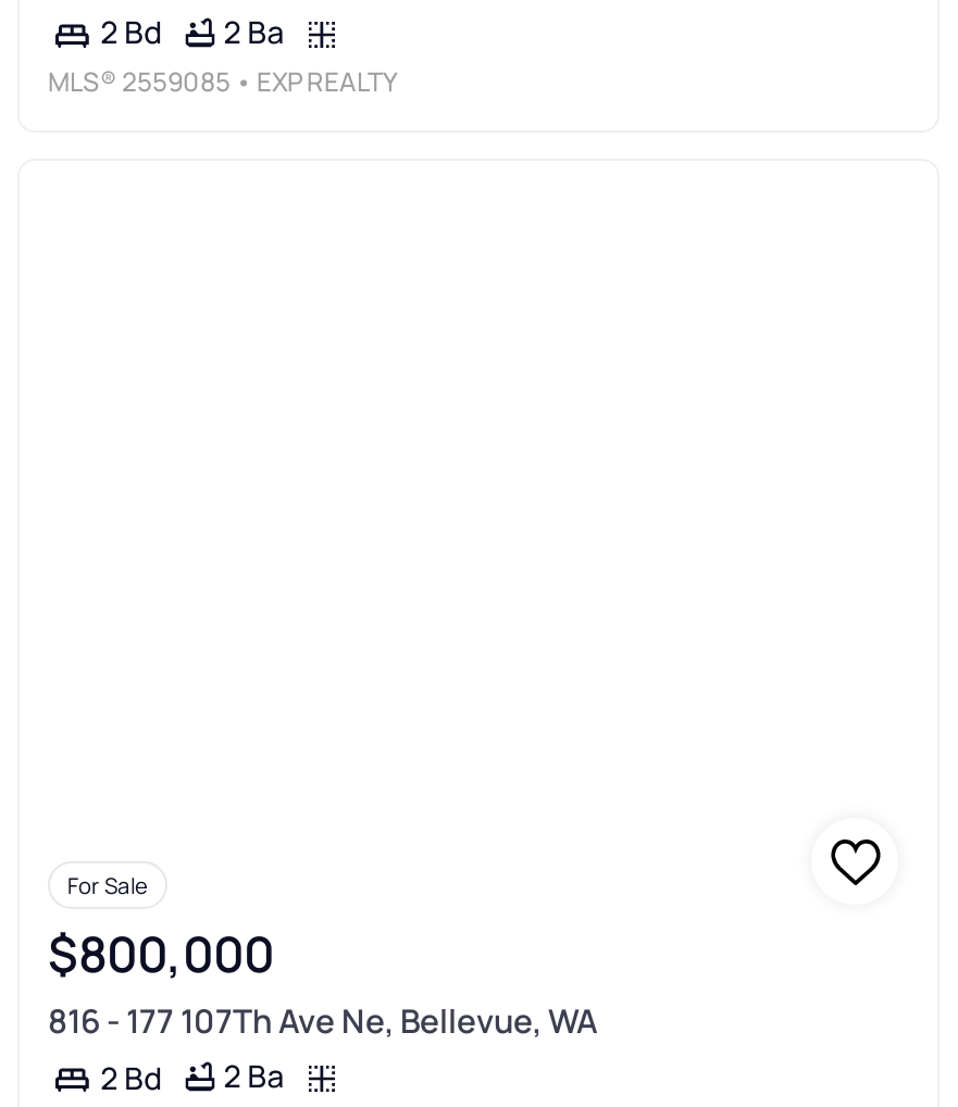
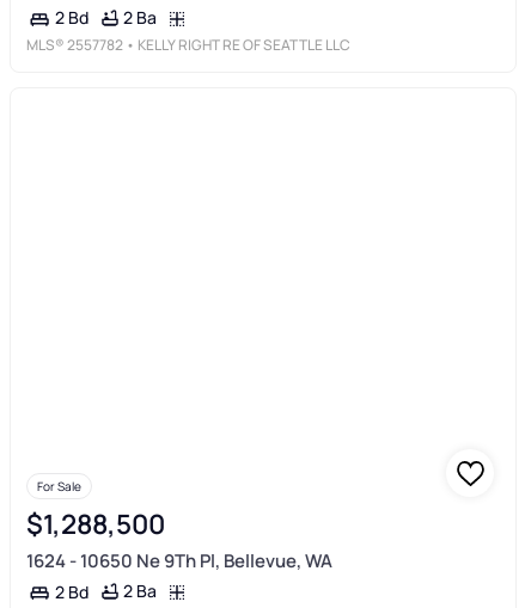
- MLS® 2559085 • EXP REALTY
+ MLS® 2557782 • KELLY RIGHT RE OF SEATTLE LLC

- $800,000
- 816 - 177 107Th Ave Ne, Bellevue, WA
+ $1,288,500
+ 1624 - 10650 Ne 9Th Pl, Bellevue, WA
